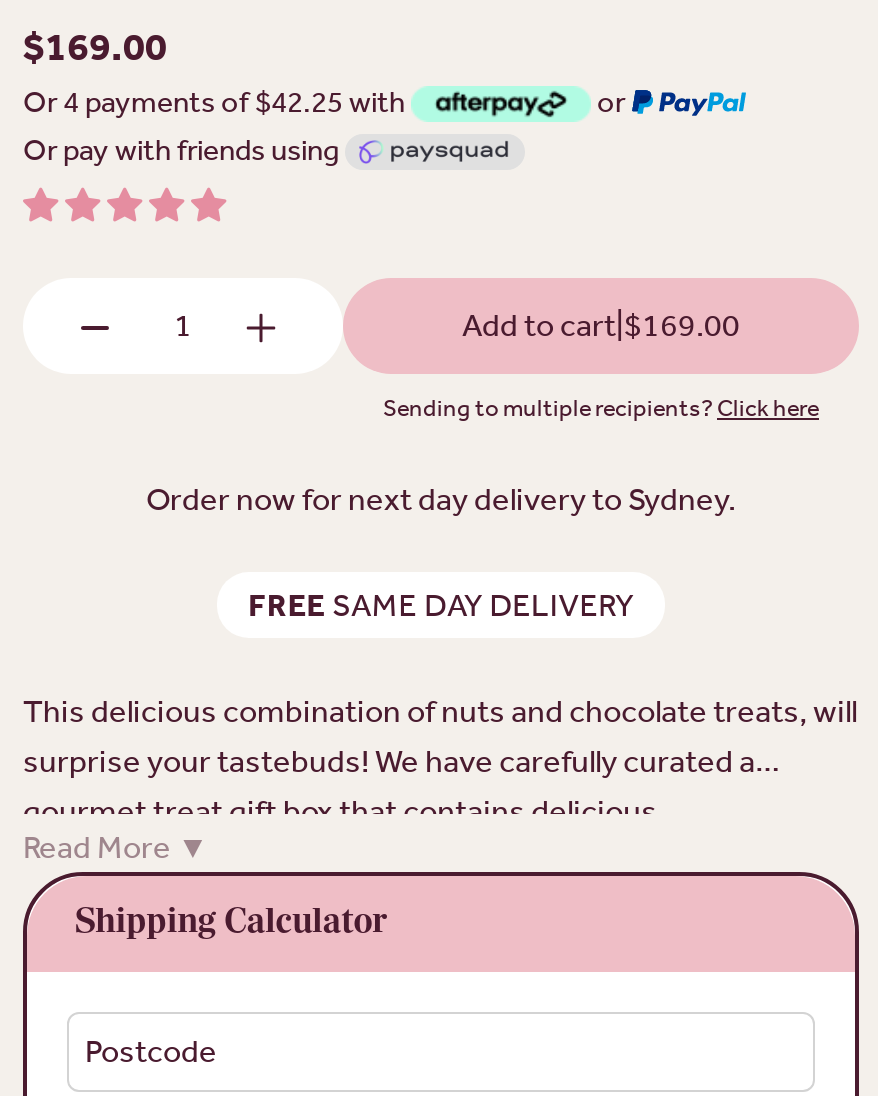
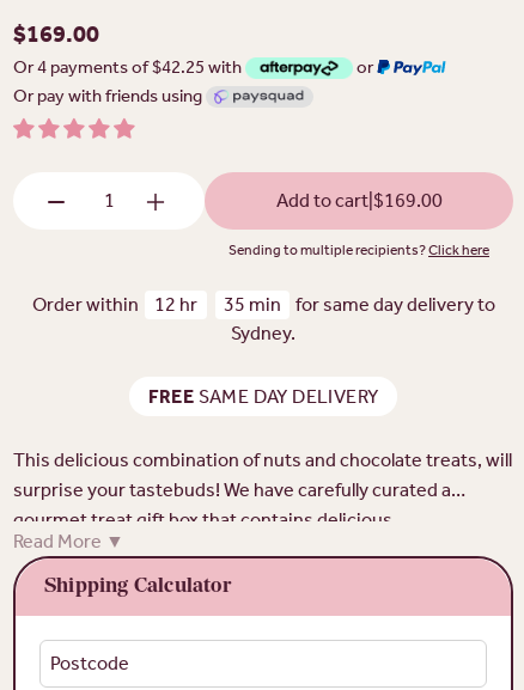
- Order now for next day delivery to Sydney.
+ Order within 12 hr
+ 35 min for same day delivery to
+ Sydney.
